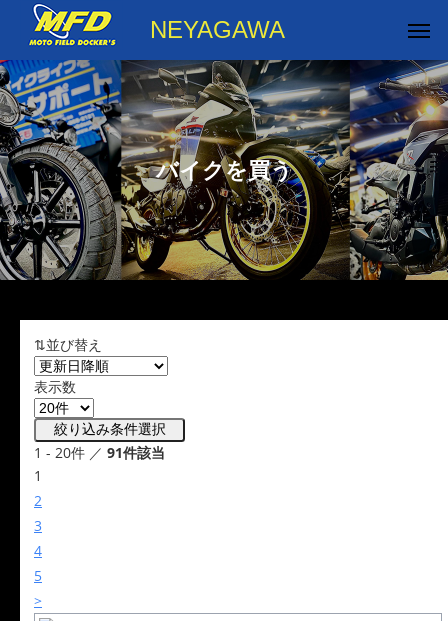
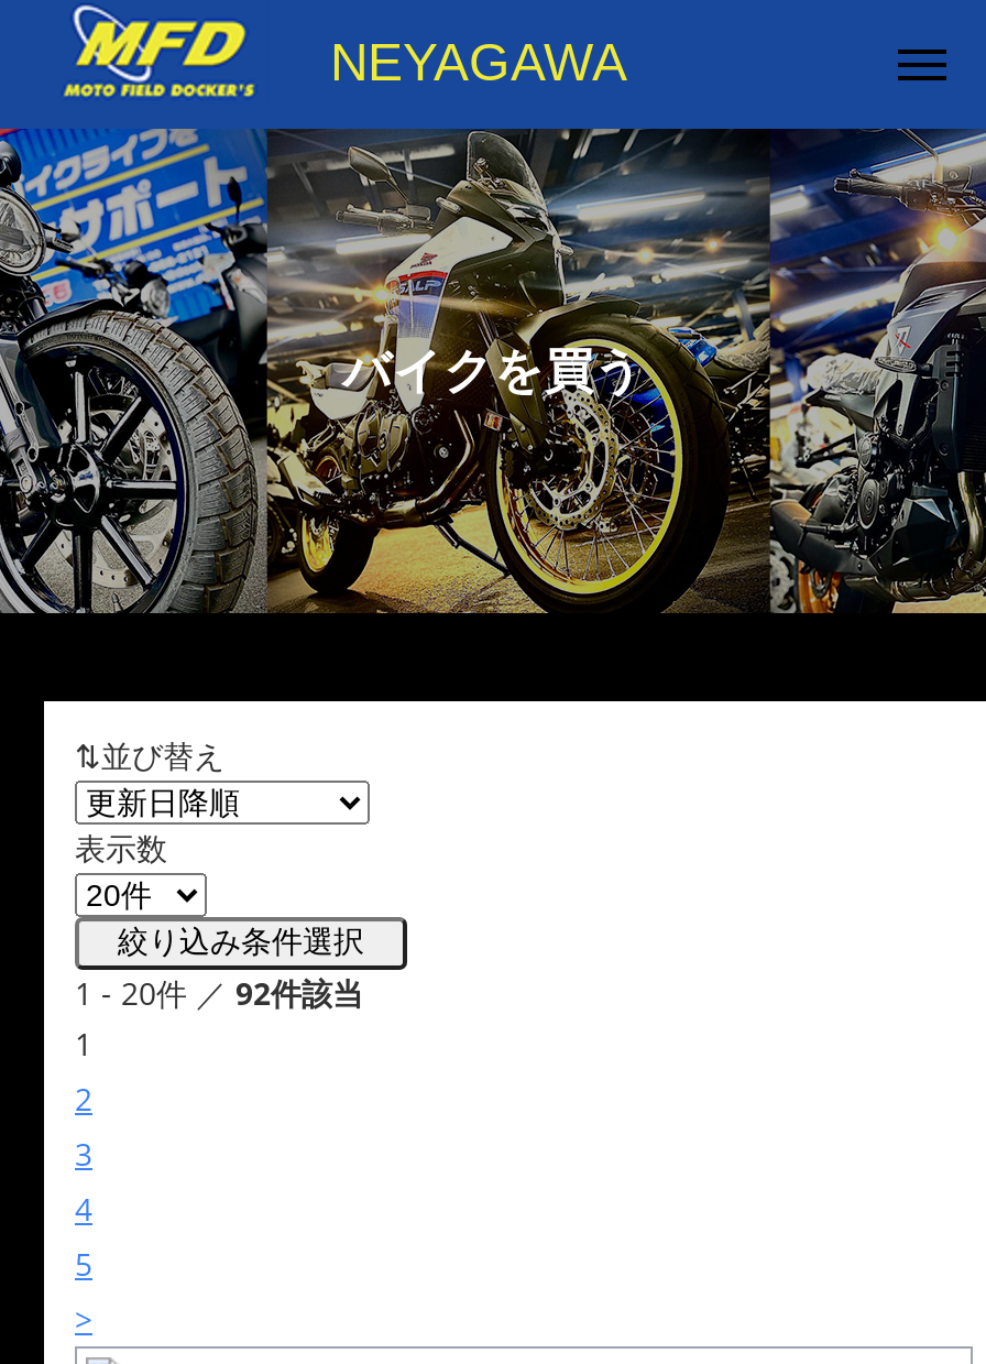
- 1 - 20件 ／91件該当
+ 1 - 20件 ／92件該当
